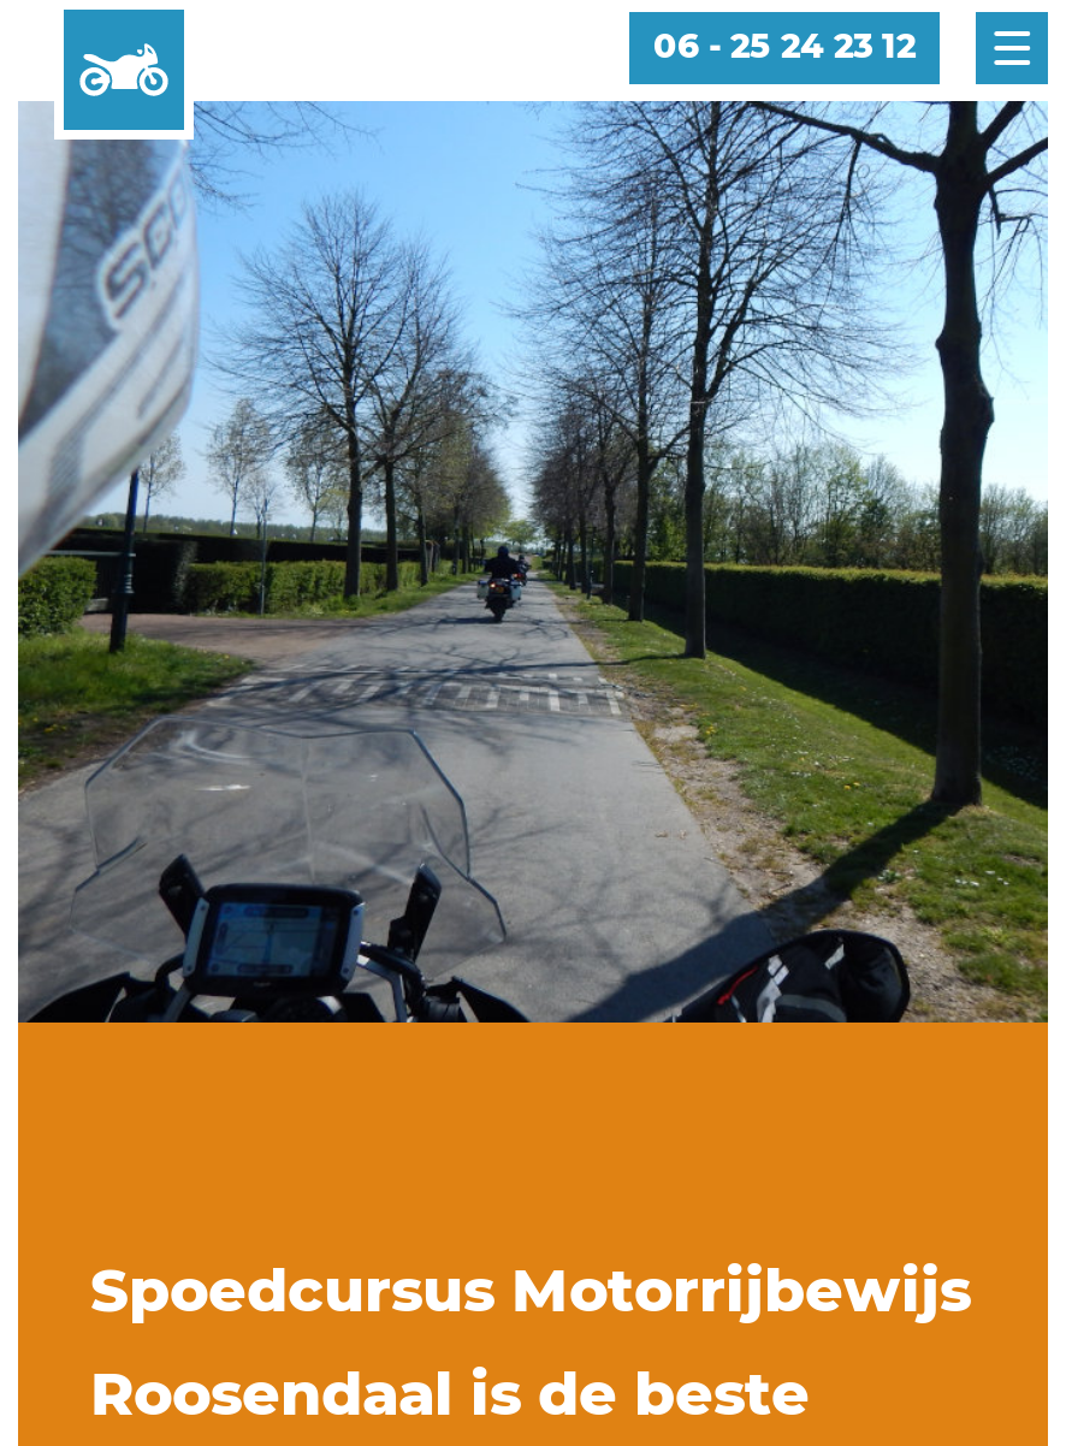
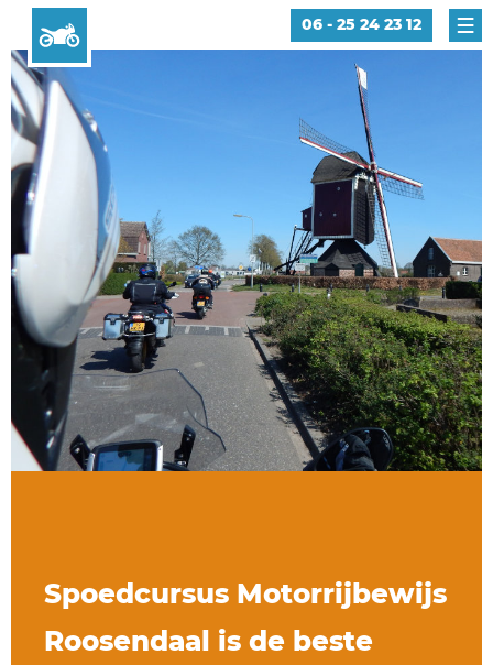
- [image]
+ [image]
